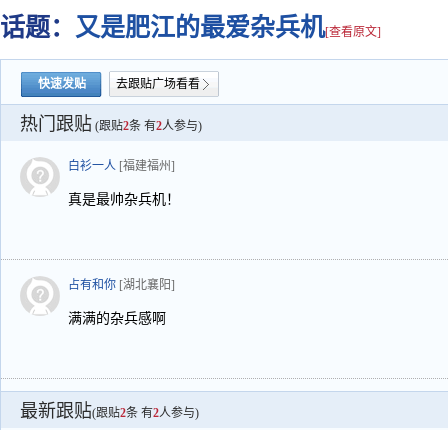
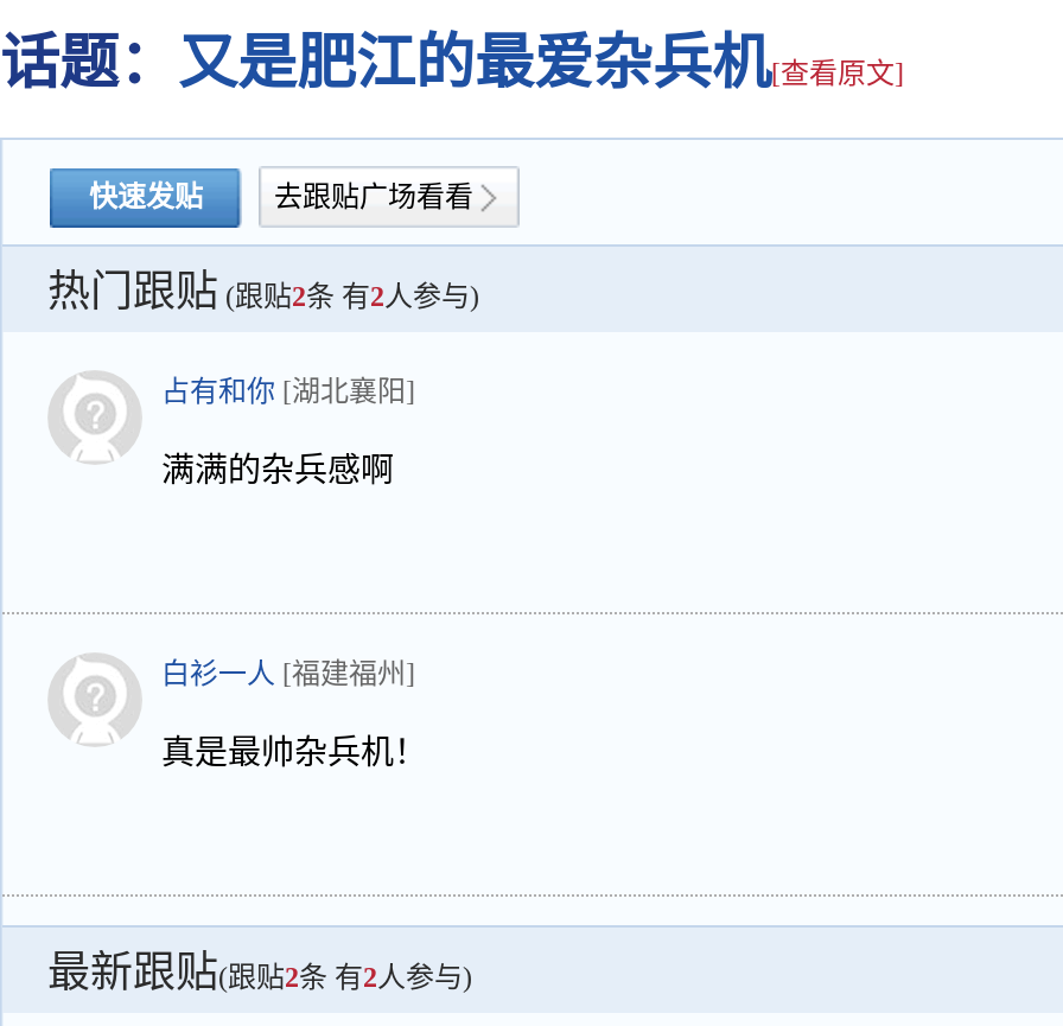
moved down: 白衫一人 [福建福州] | 真是最帅杂兵机！

moved up: 占有和你 [湖北襄阳] | 满满的杂兵感啊
